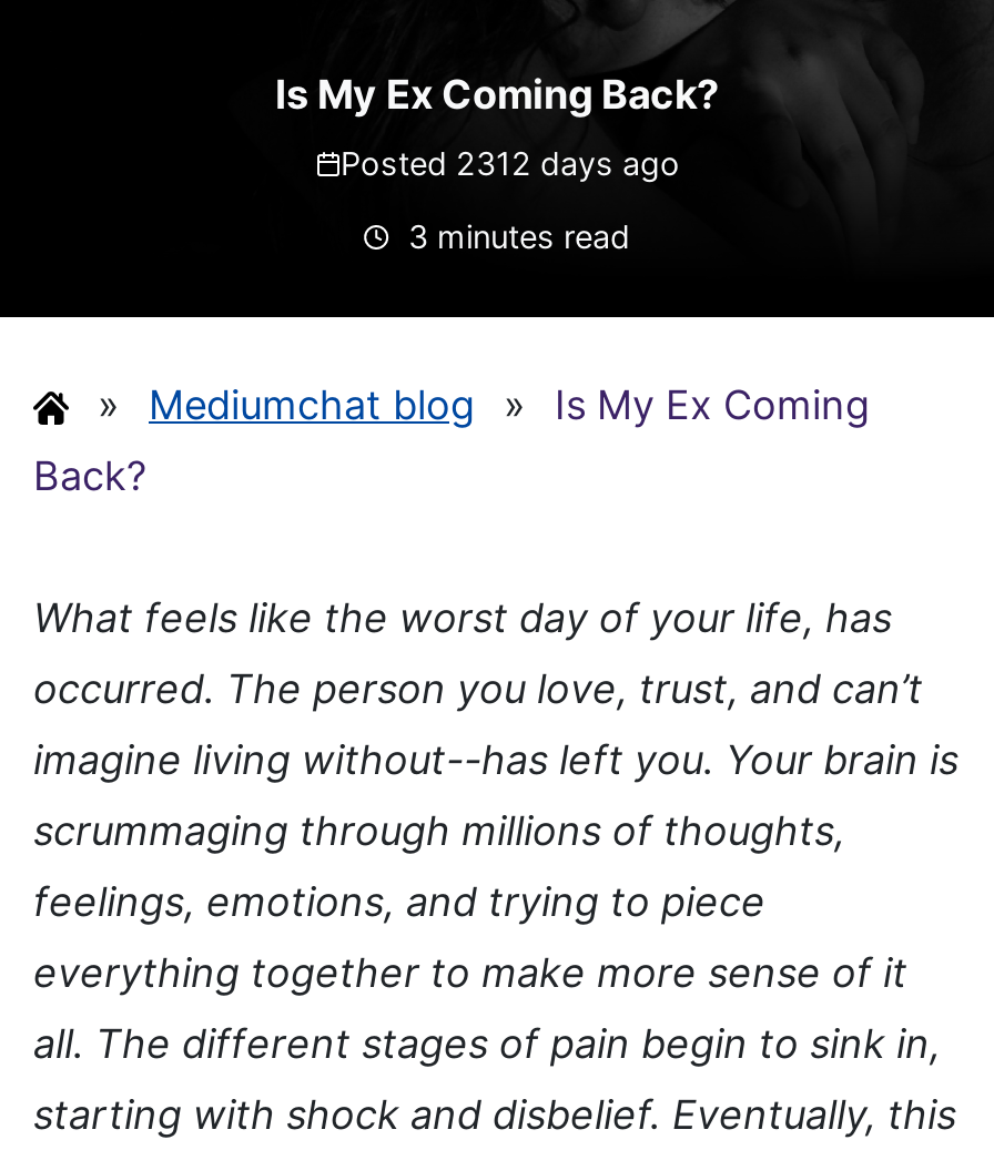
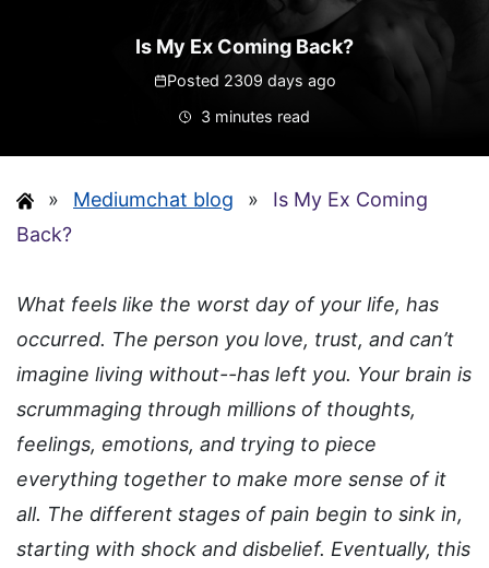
- Posted 2312 days ago
+ Posted 2309 days ago
